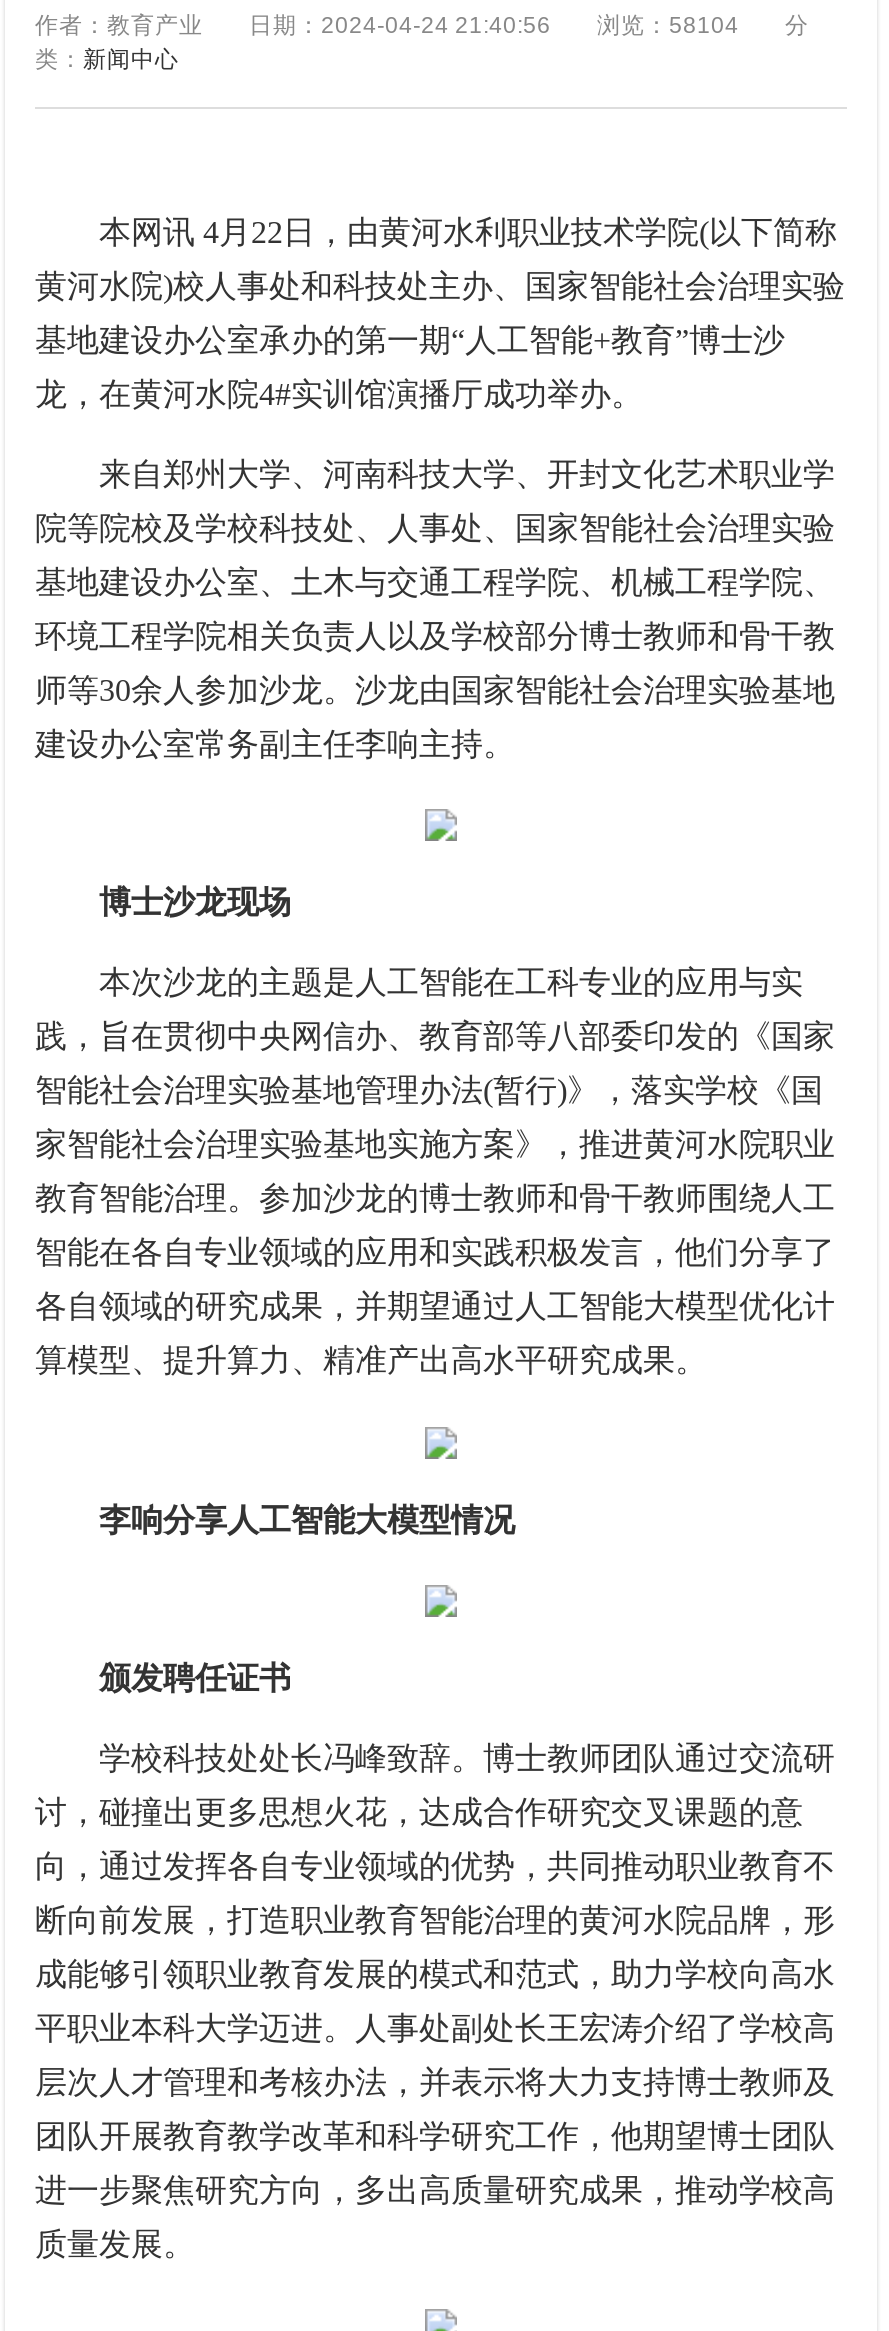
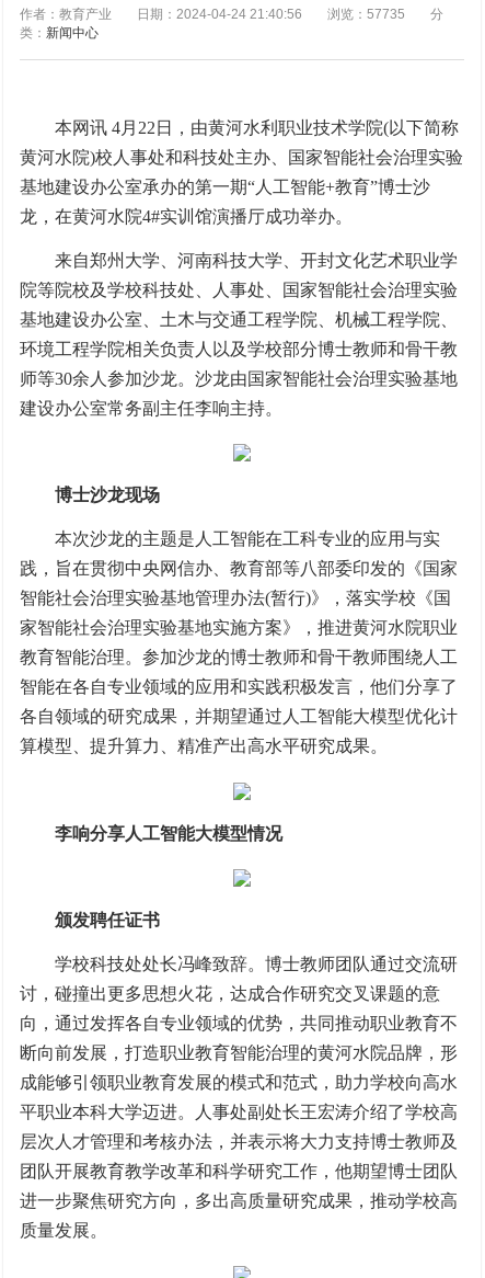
- 作者：教育产业 日期：2024-04-24 21:40:56 浏览：58104 分
+ 作者：教育产业 日期：2024-04-24 21:40:56 浏览：57735 分
